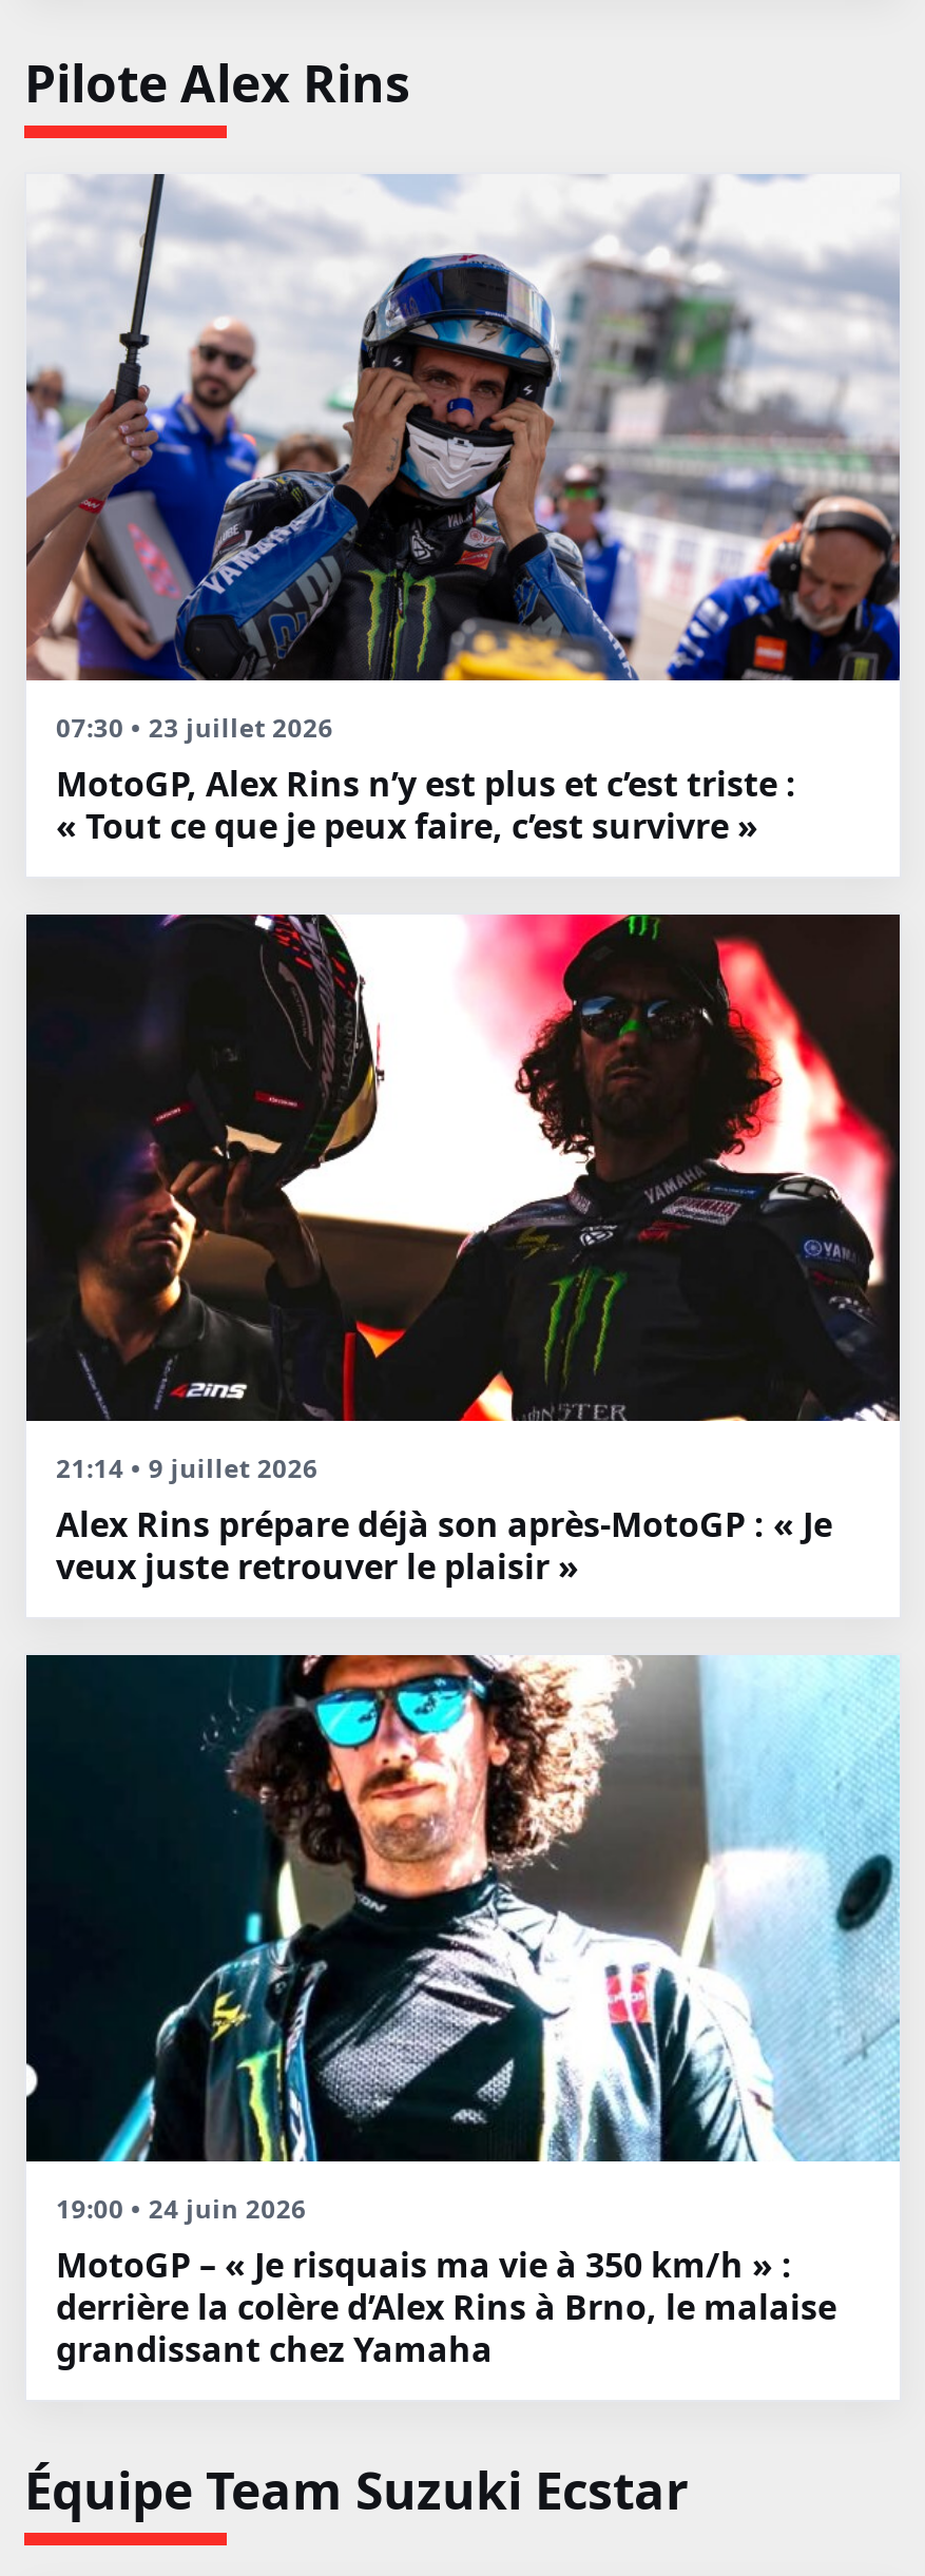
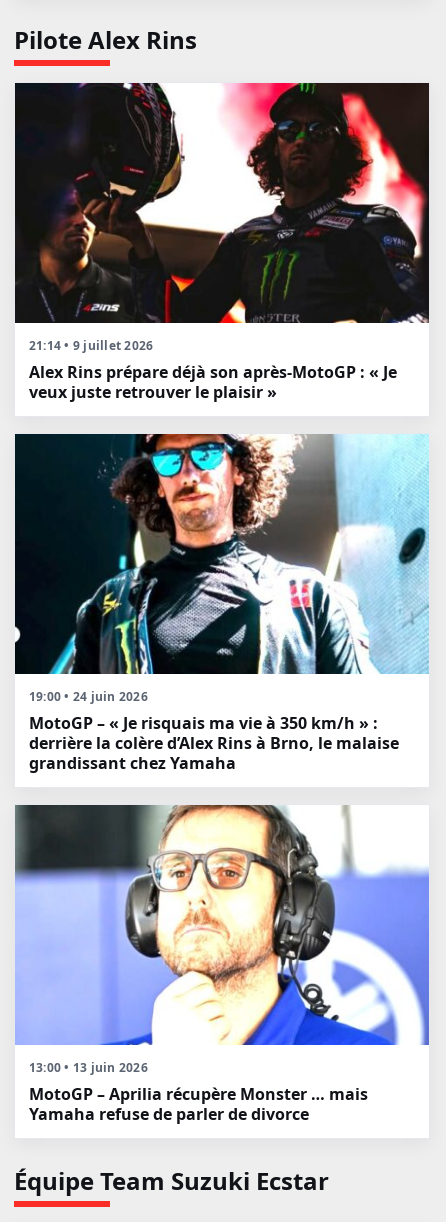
- [image]
- 07:30 • 23 juillet 2026
- MotoGP, Alex Rins n’y est plus et c’est triste :
- « Tout ce que je peux faire, c’est survivre »

moved up: [image] | 21:14 • 9 juillet 2026 | Alex Rins prépare déjà son après-MotoGP : « Je | veux juste retrouver le plaisir » | 19:00 • 24 juin 2026 | MotoGP – « Je risquais ma vie à 350 km/h » : | derrière la colère d’Alex Rins à Brno, le malaise | grandissant chez Yamaha

+ [image]
+ 13:00 • 13 juin 2026
+ MotoGP – Aprilia récupère Monster … mais
+ Yamaha refuse de parler de divorce
